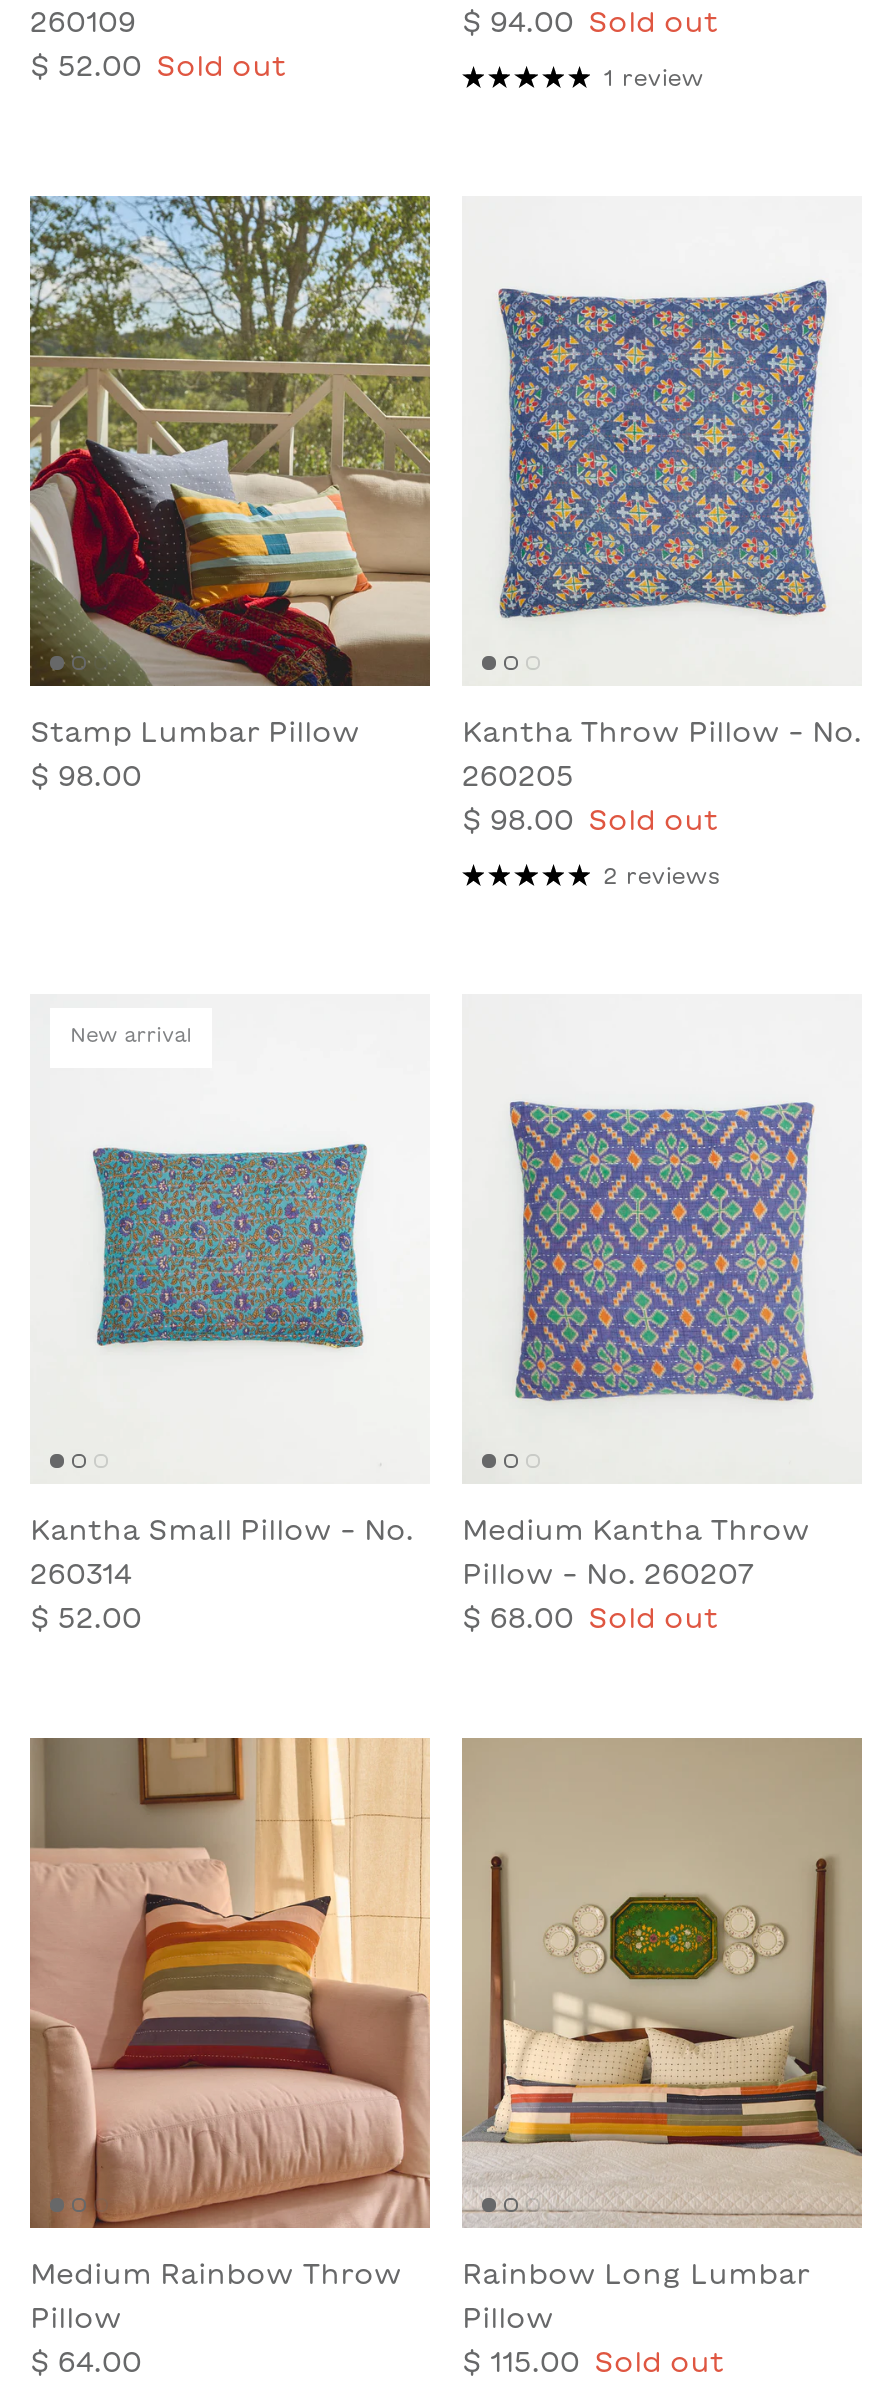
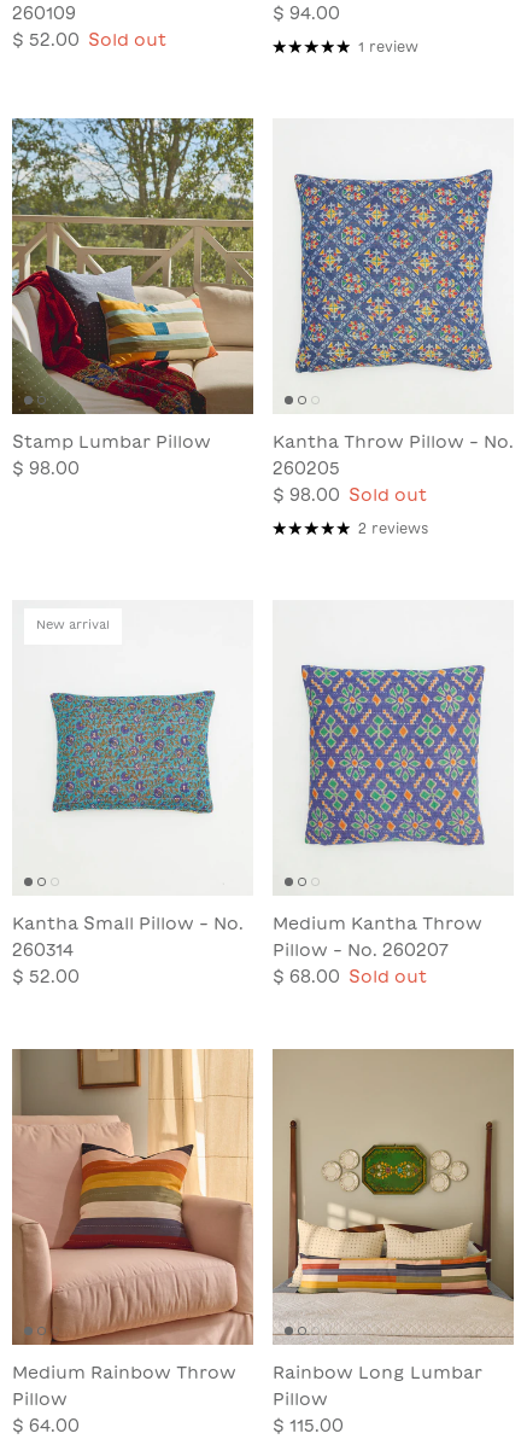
- $ 94.00 Sold out
+ $ 94.00

- $ 115.00 Sold out
+ $ 115.00
